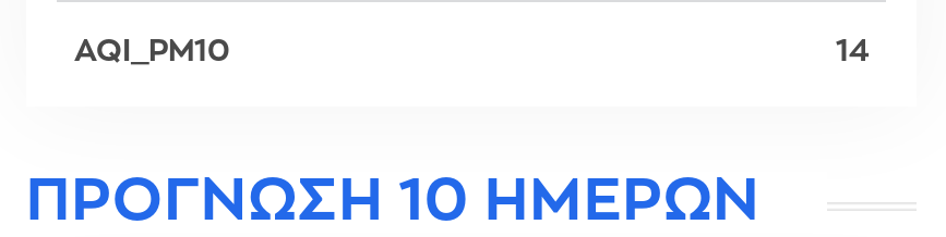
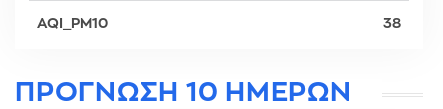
- 14
+ 38
